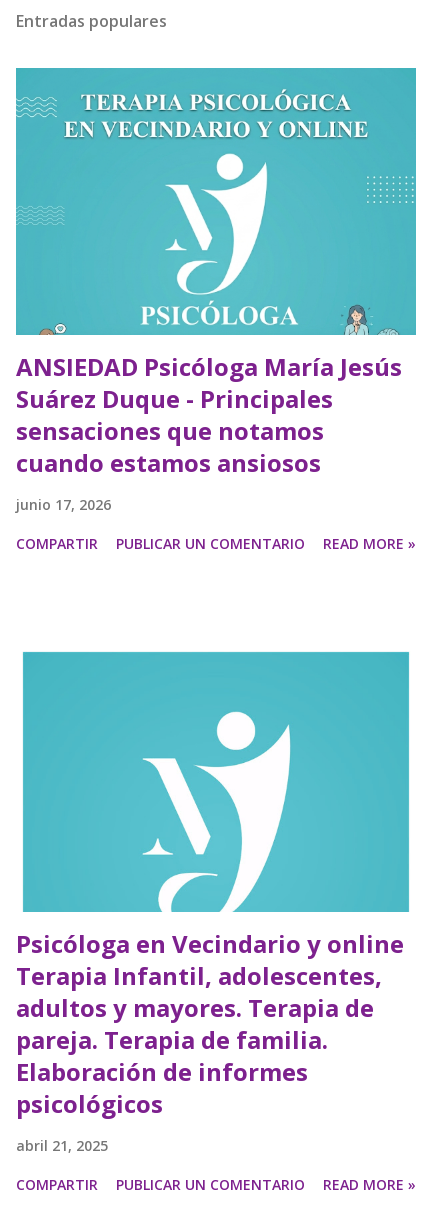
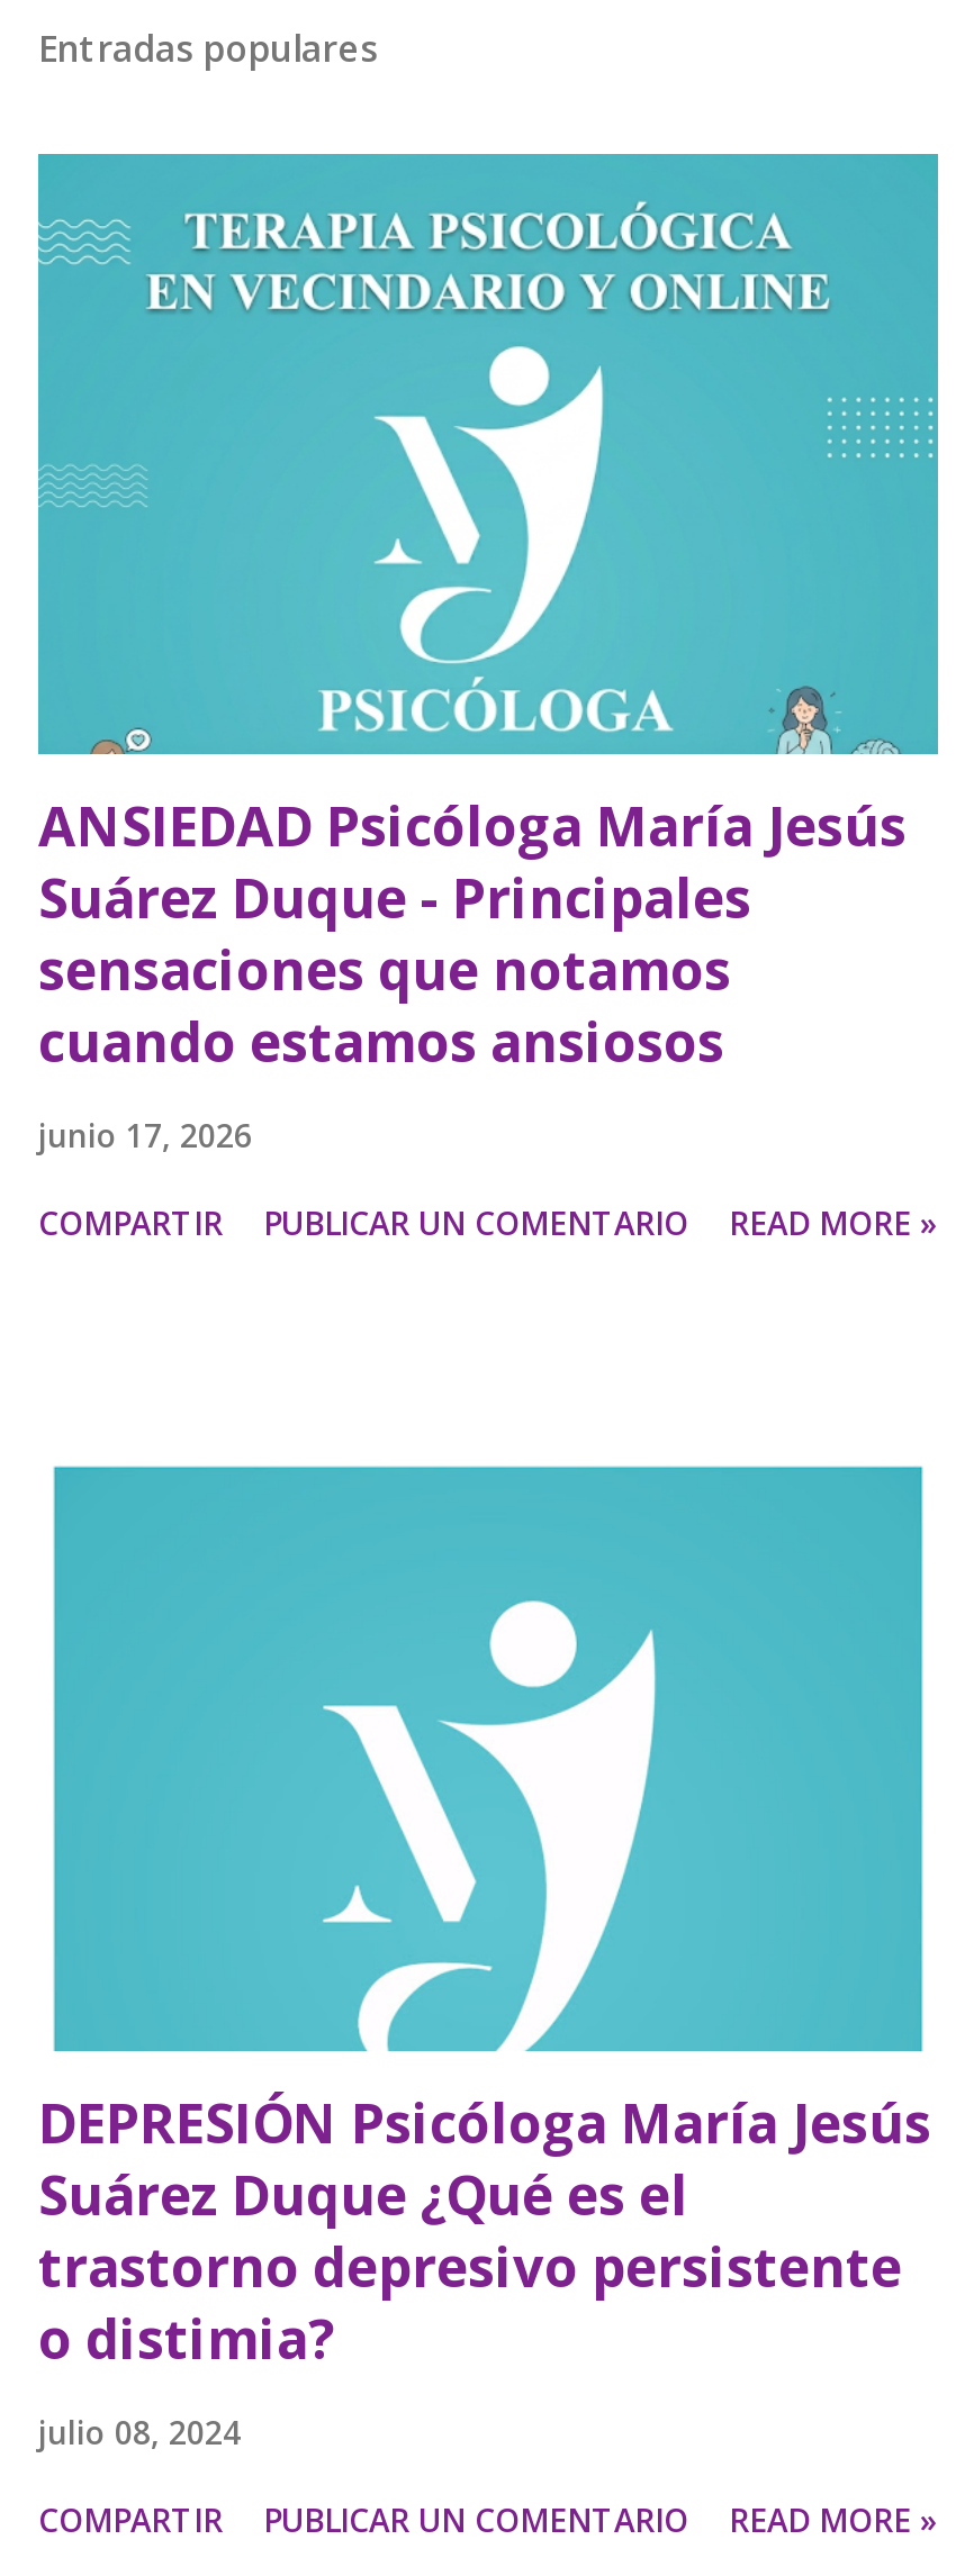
- Psicóloga en Vecindario y online
- Terapia Infantil, adolescentes,
- adultos y mayores. Terapia de
- pareja. Terapia de familia.
- Elaboración de informes
- psicológicos
+ DEPRESIÓN Psicóloga María Jesús
+ Suárez Duque ¿Qué es el
+ trastorno depresivo persistente
+ o distimia?

- abril 21, 2025
+ julio 08, 2024
